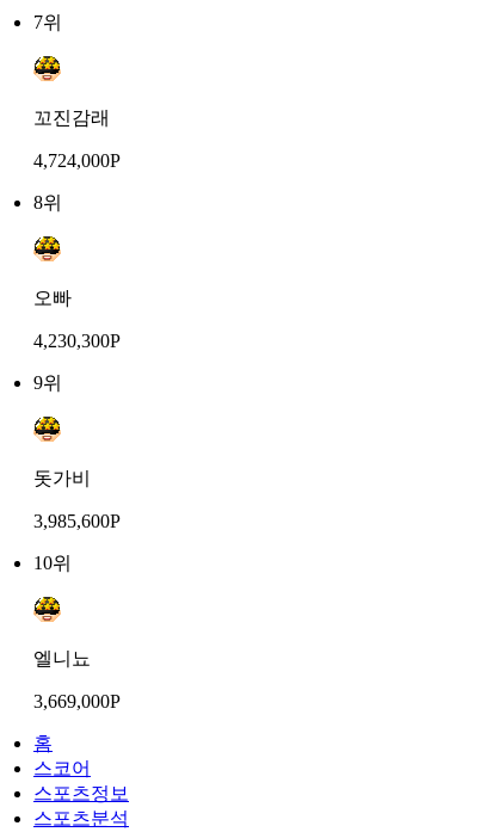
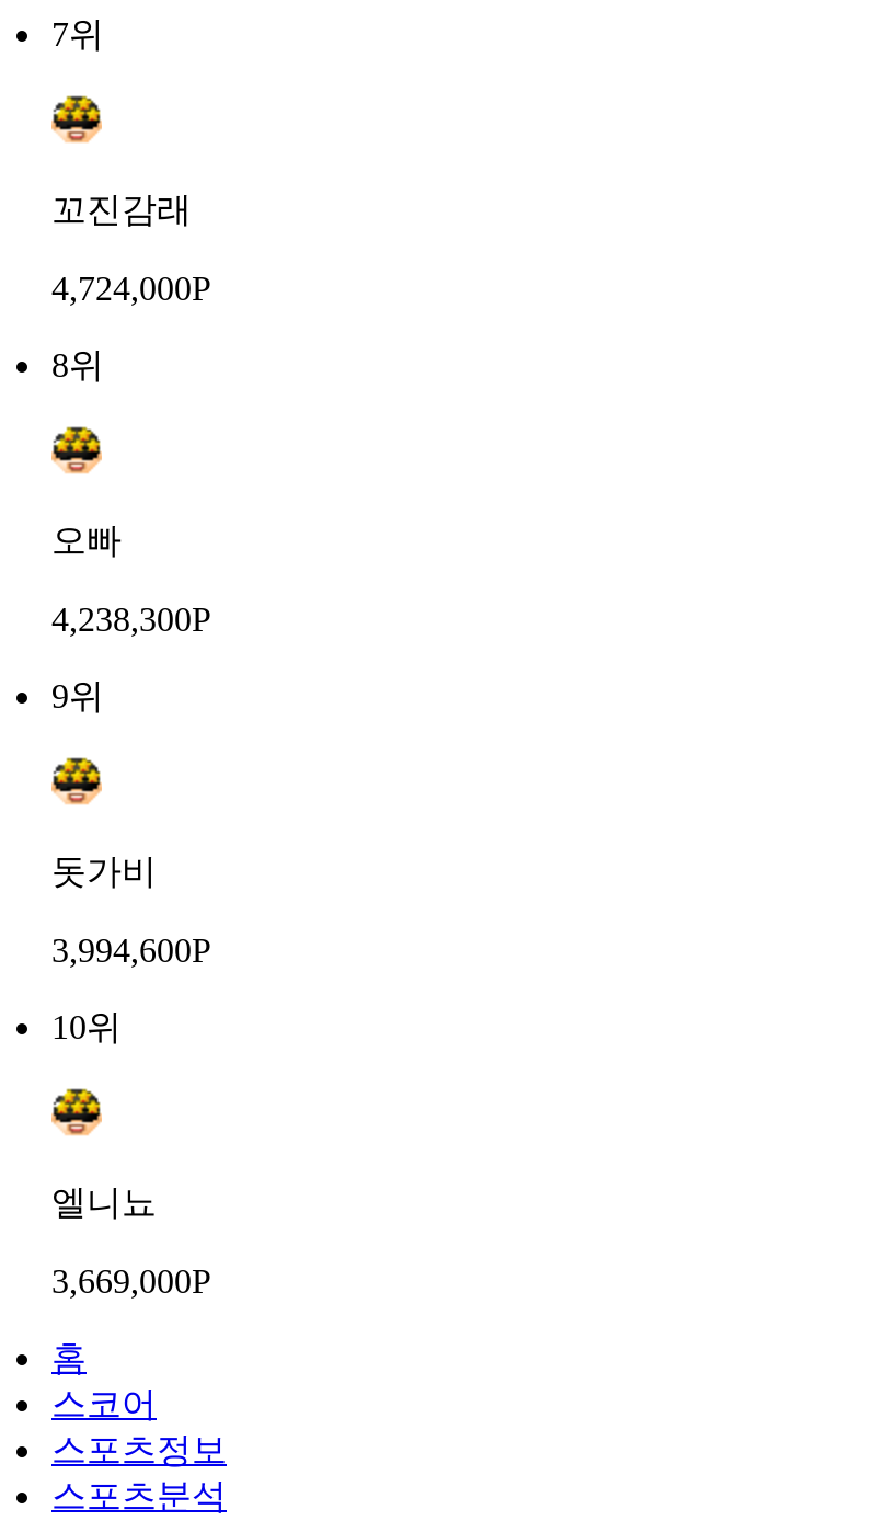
- 4,230,300P
+ 4,238,300P

- 3,985,600P
+ 3,994,600P
